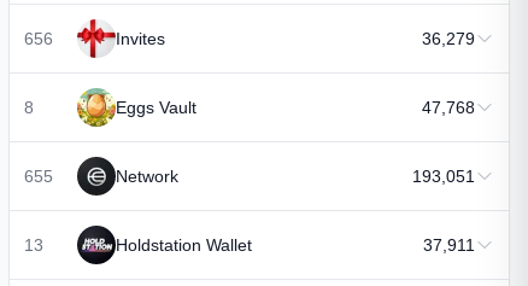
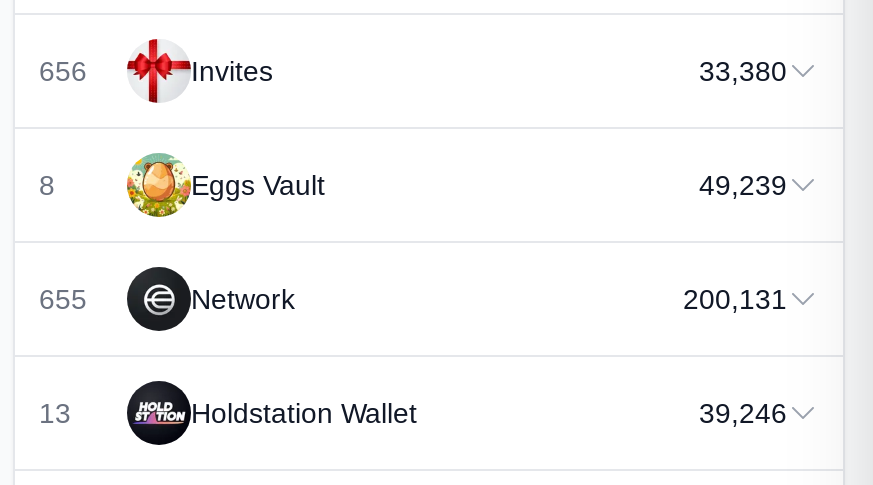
- 36,279
+ 33,380

- 47,768
+ 49,239

- 193,051
+ 200,131

- 37,911
+ 39,246
